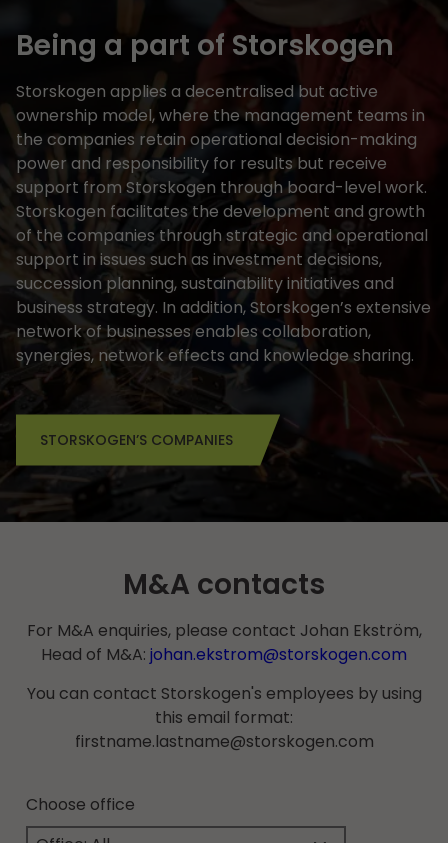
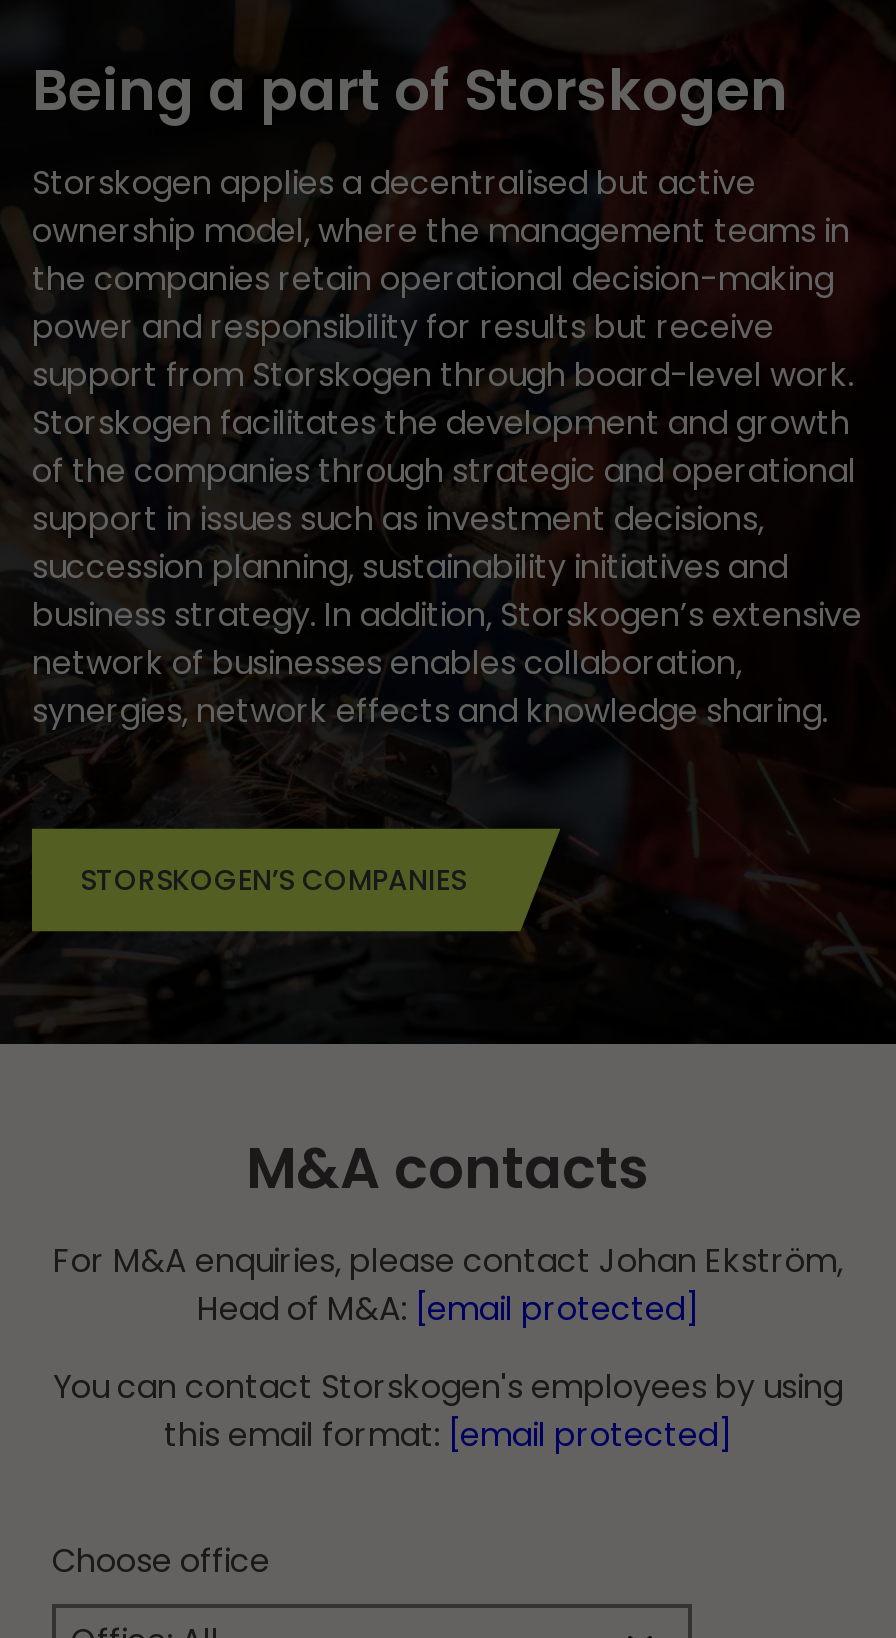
- Head of M&A: johan.ekstrom@storskogen.com
+ Head of M&A: [email protected]

- this email format:
- firstname.lastname@storskogen.com
+ this email format: [email protected]
